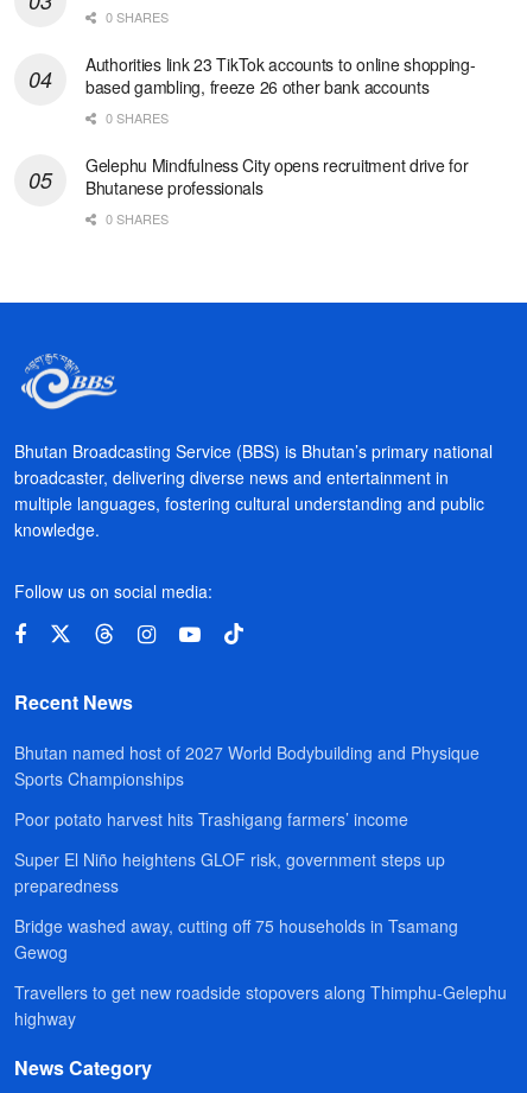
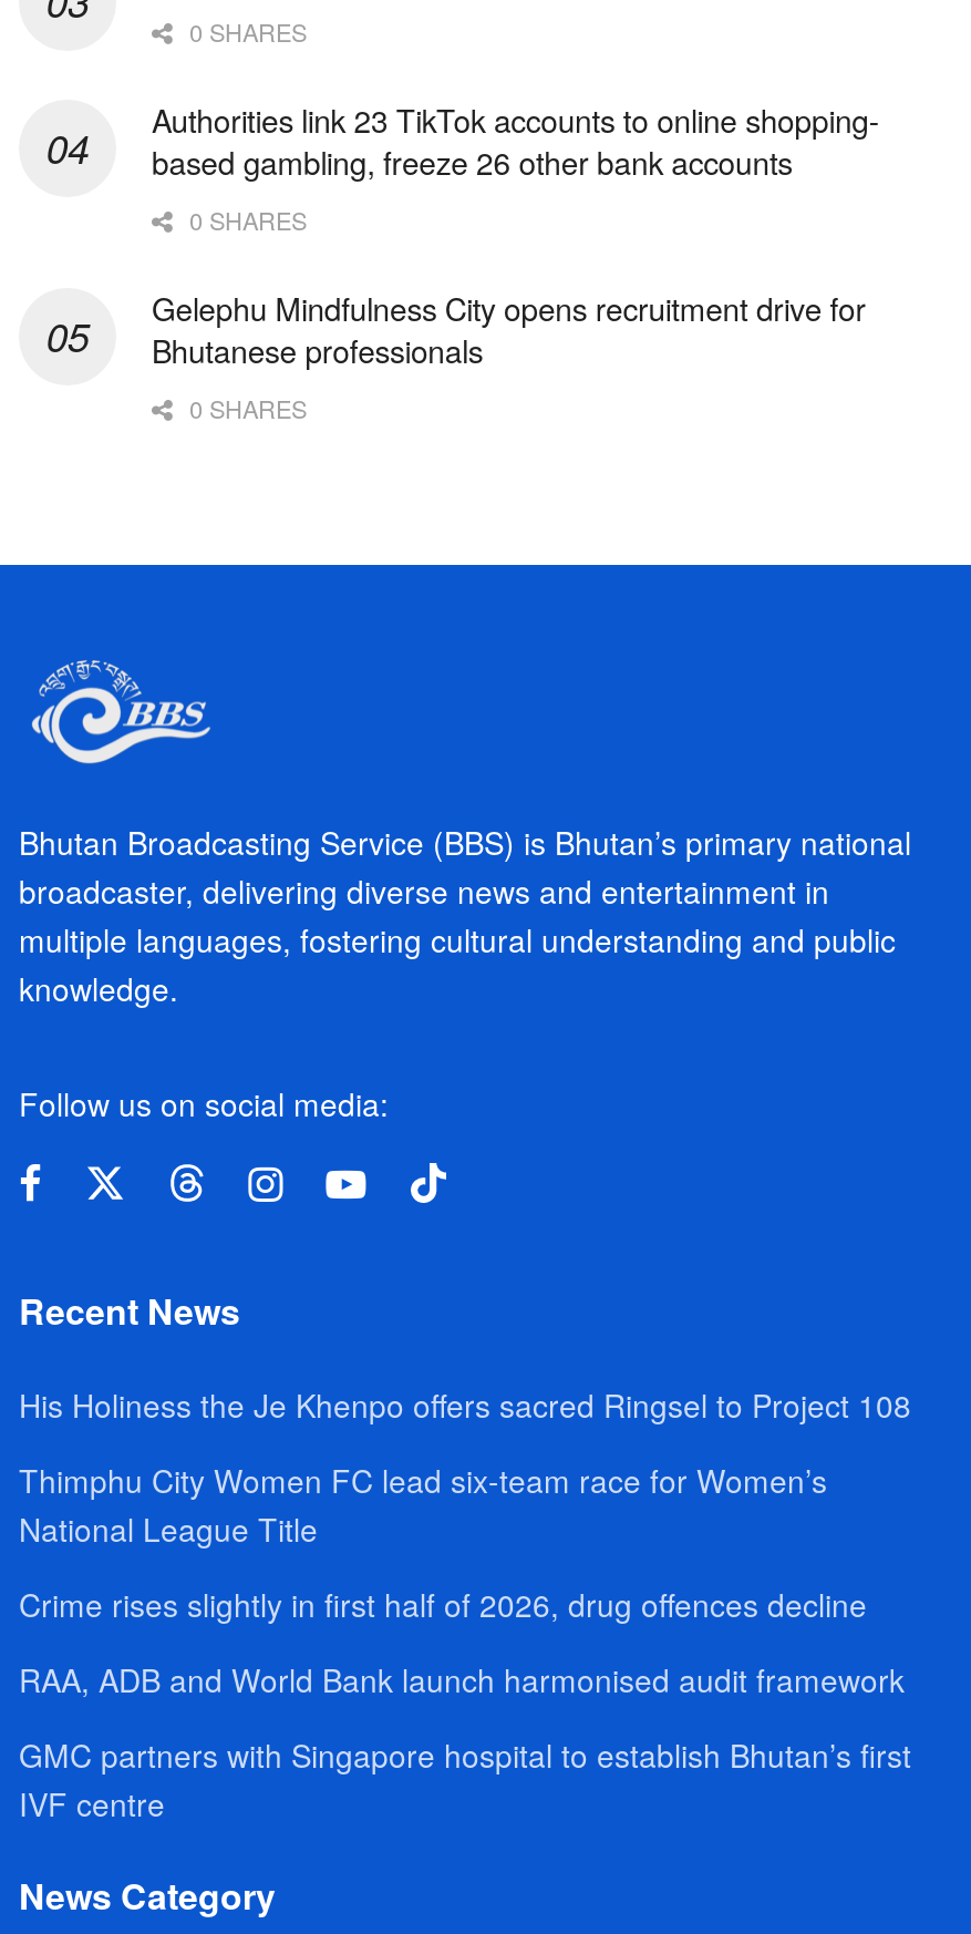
- Bhutan named host of 2027 World Bodybuilding and Physique
- Sports Championships
+ His Holiness the Je Khenpo offers sacred Ringsel to Project 108

- Poor potato harvest hits Trashigang farmers’ income
+ Thimphu City Women FC lead six-team race for Women’s
+ National League Title

- Super El Niño heightens GLOF risk, government steps up
- preparedness
+ Crime rises slightly in first half of 2026, drug offences decline

- Bridge washed away, cutting off 75 households in Tsamang
- Gewog
+ RAA, ADB and World Bank launch harmonised audit framework

- Travellers to get new roadside stopovers along Thimphu-Gelephu
- highway
+ GMC partners with Singapore hospital to establish Bhutan’s first
+ IVF centre
